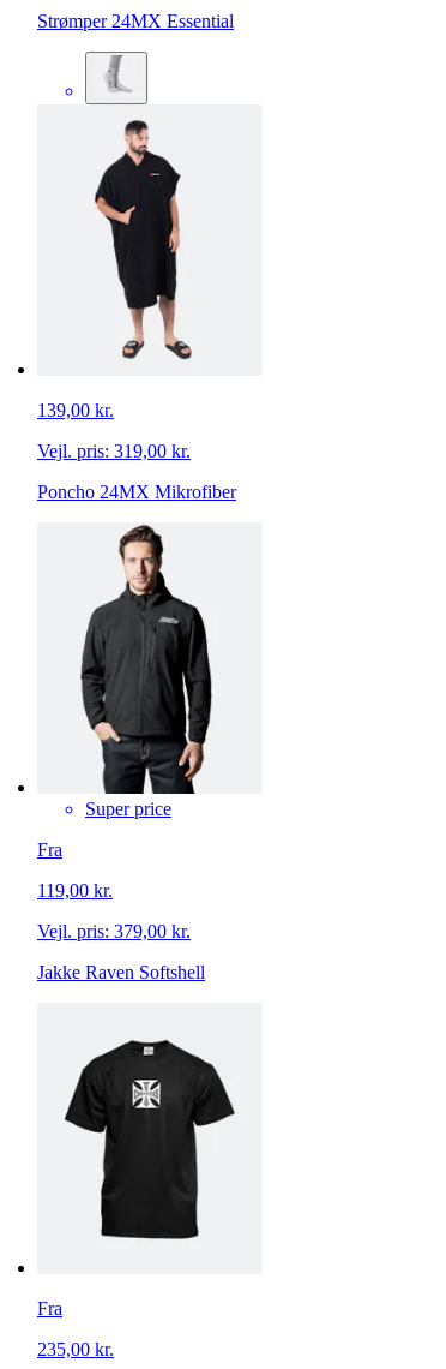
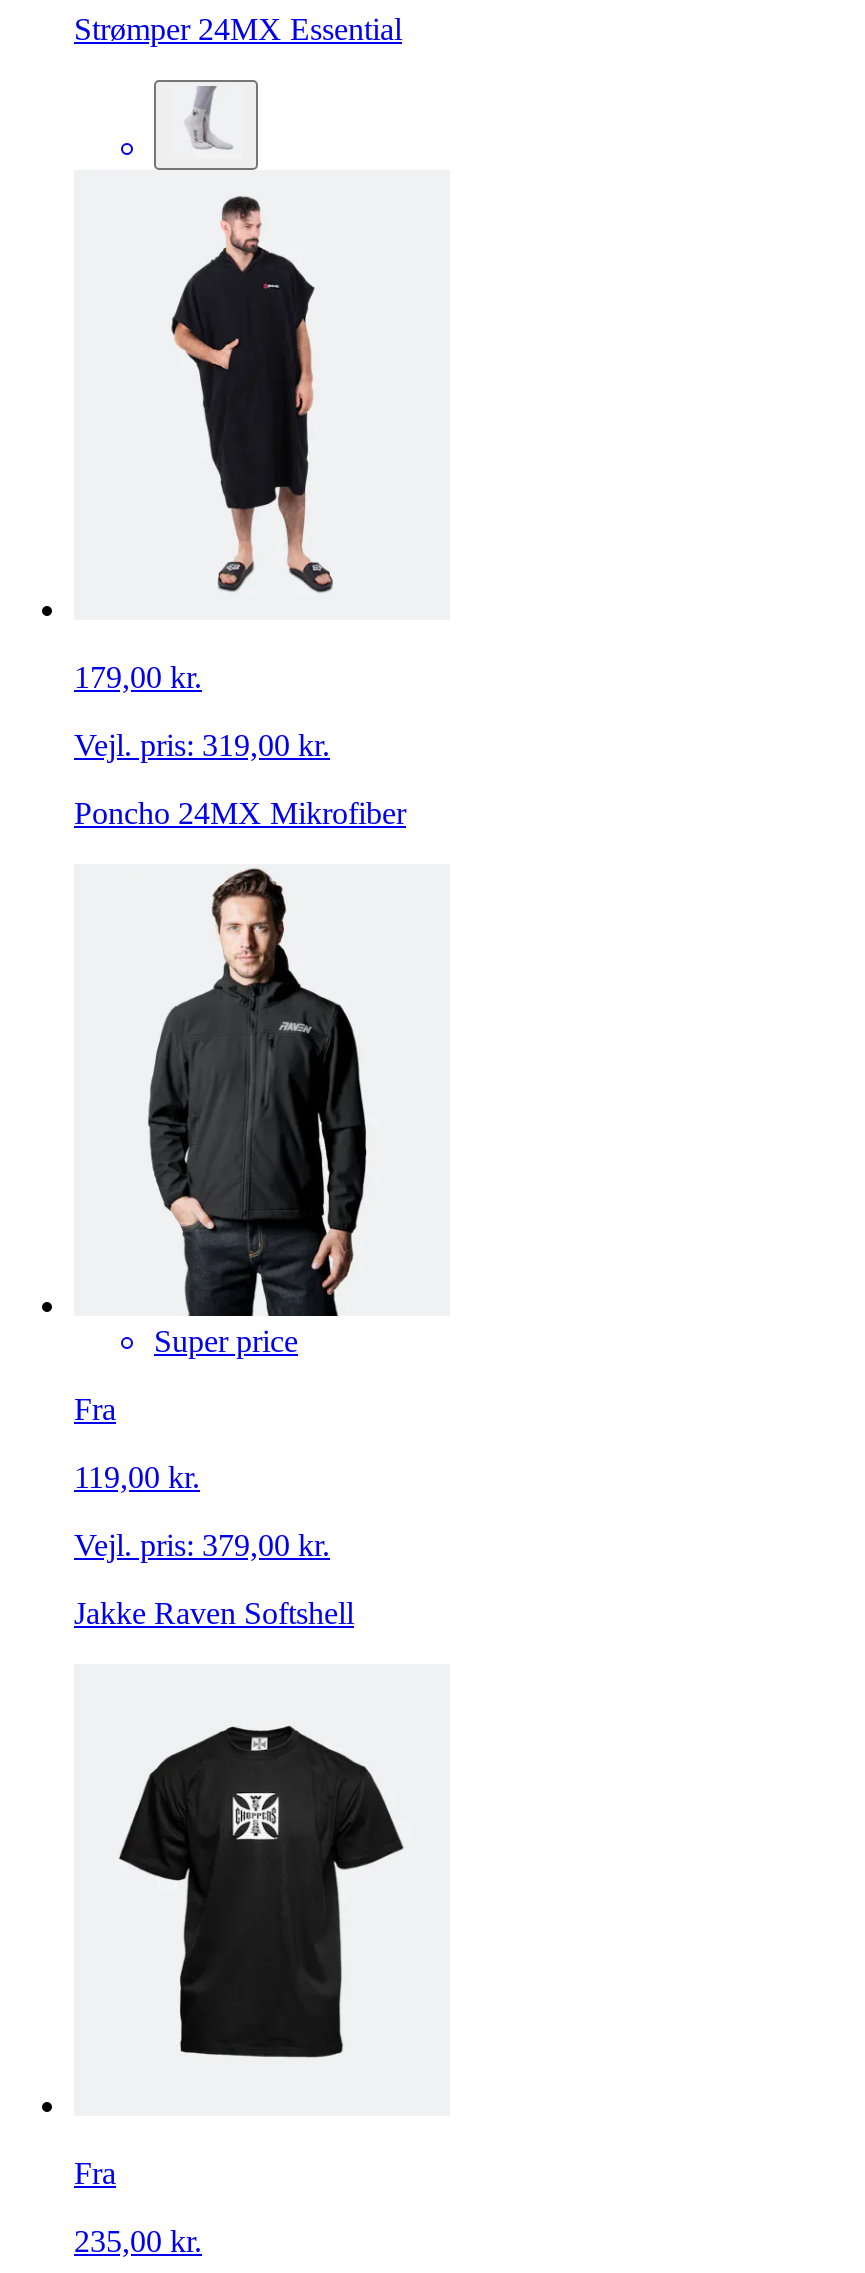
- 139,00 kr.
+ 179,00 kr.
